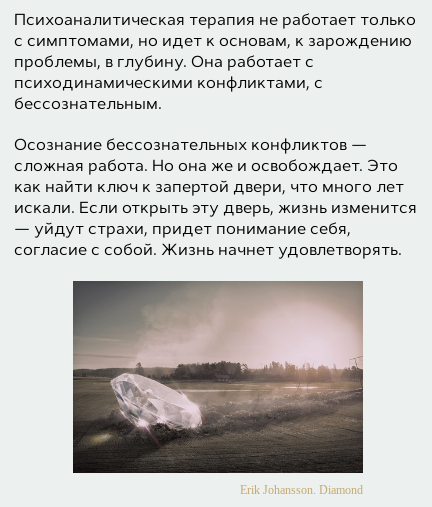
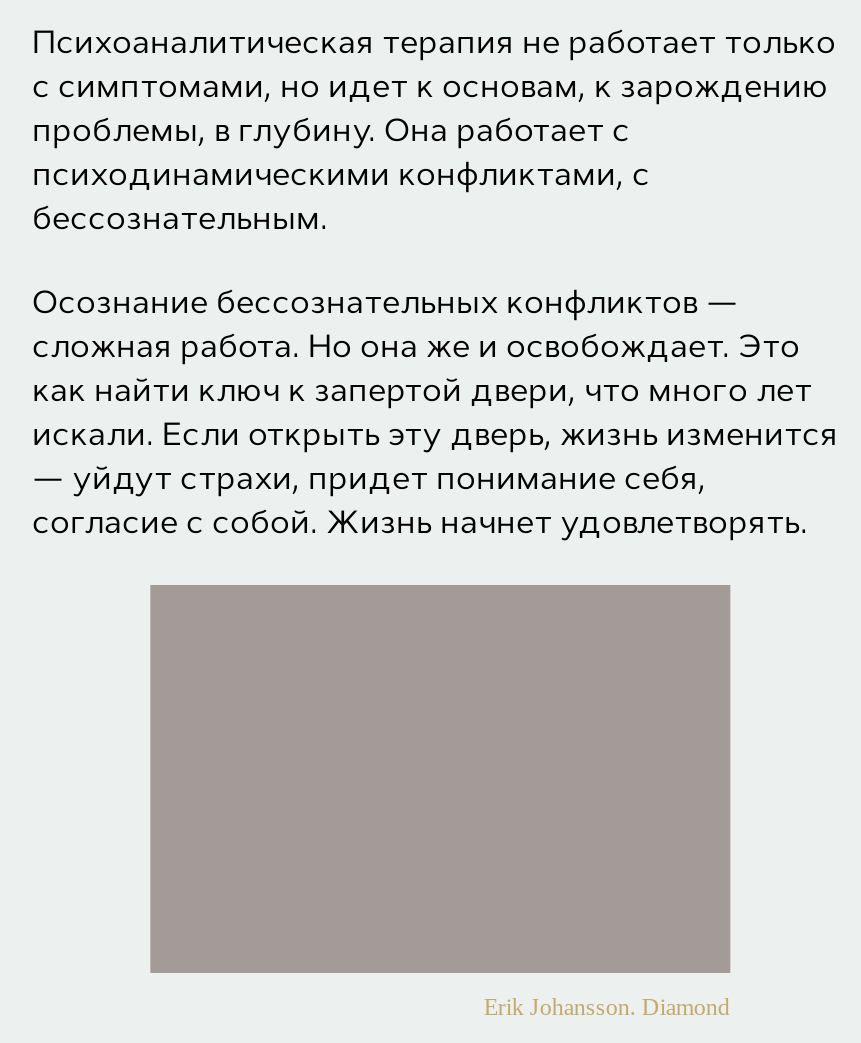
- [image]
